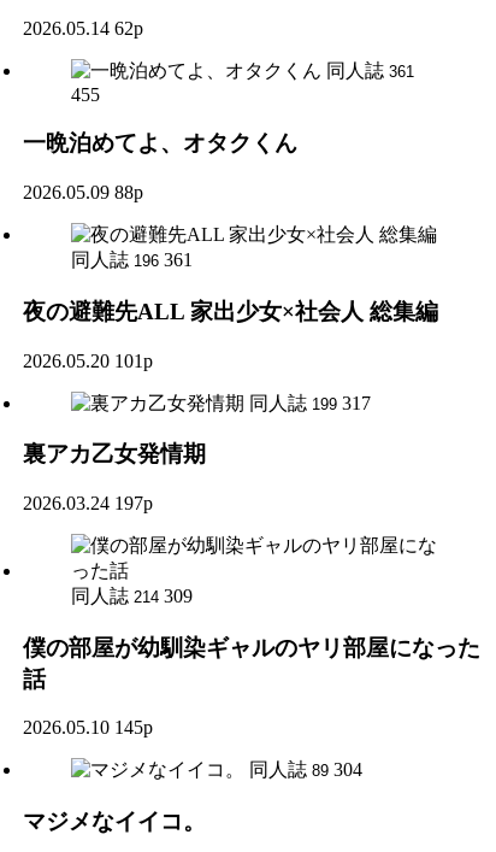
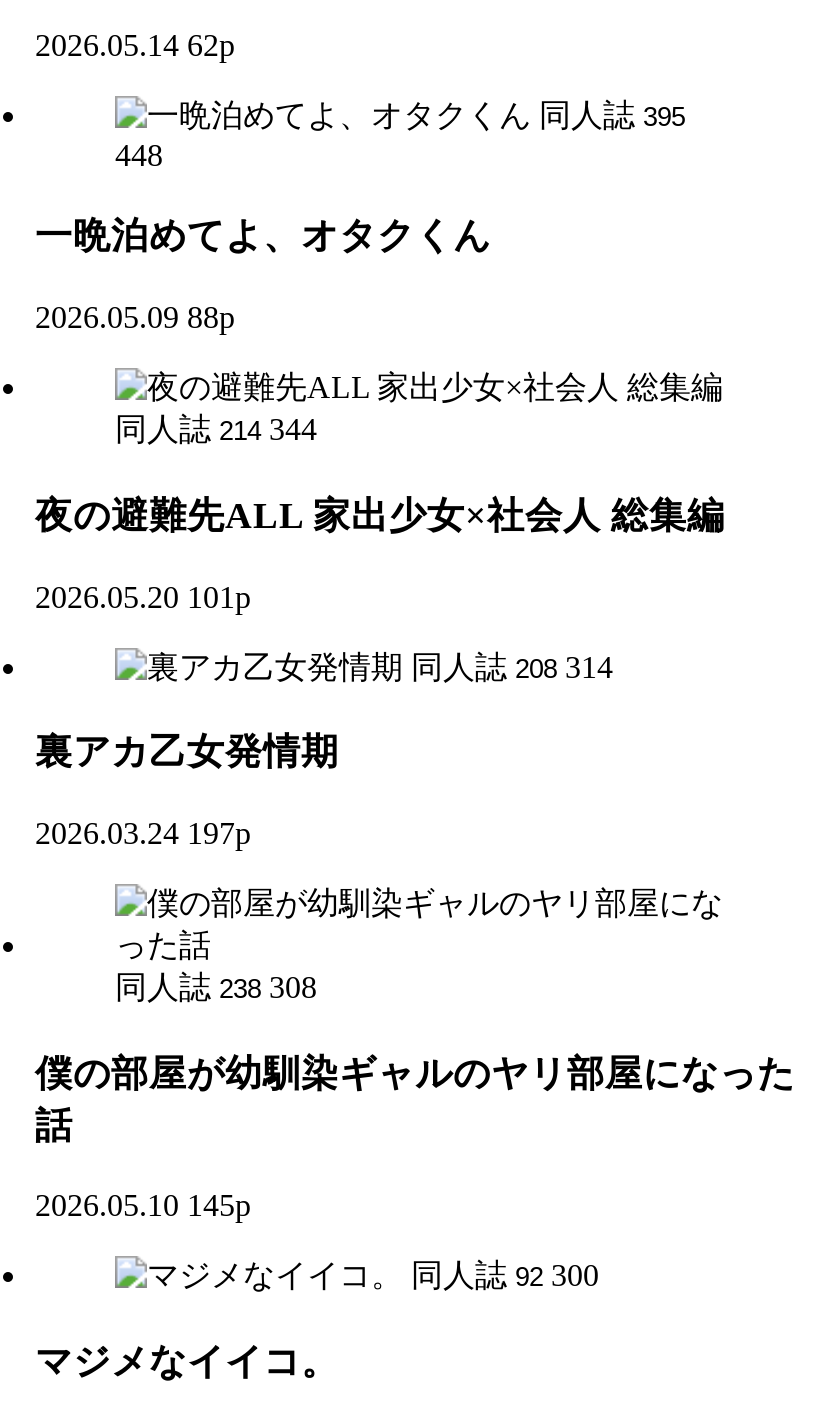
- 同人誌 361
+ 同人誌 395

- 455
+ 448

- 同人誌 196 361
+ 同人誌 214 344

- 同人誌 199 317
+ 同人誌 208 314

- 同人誌 214 309
+ 同人誌 238 308

- 同人誌 89 304
+ 同人誌 92 300
